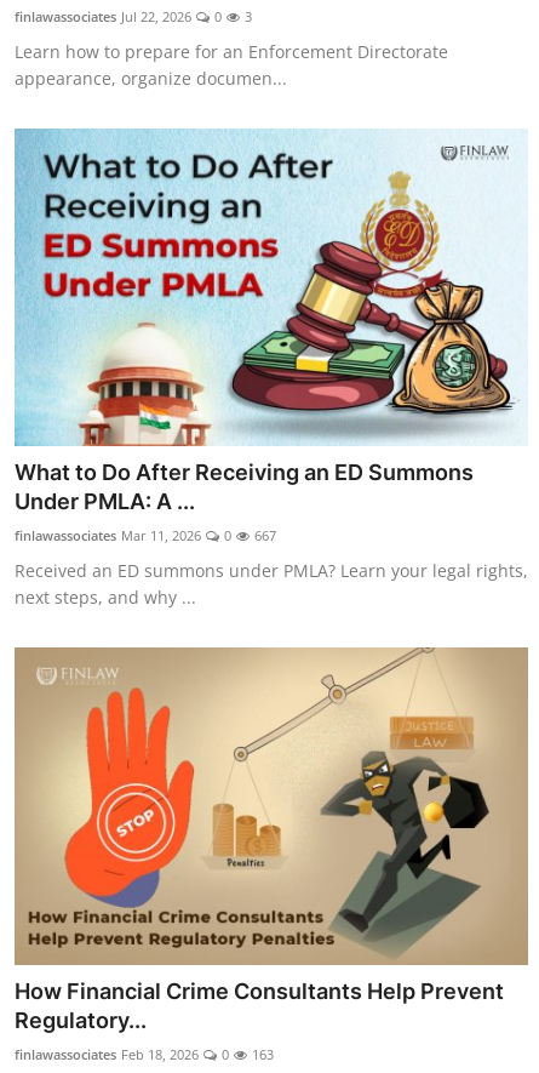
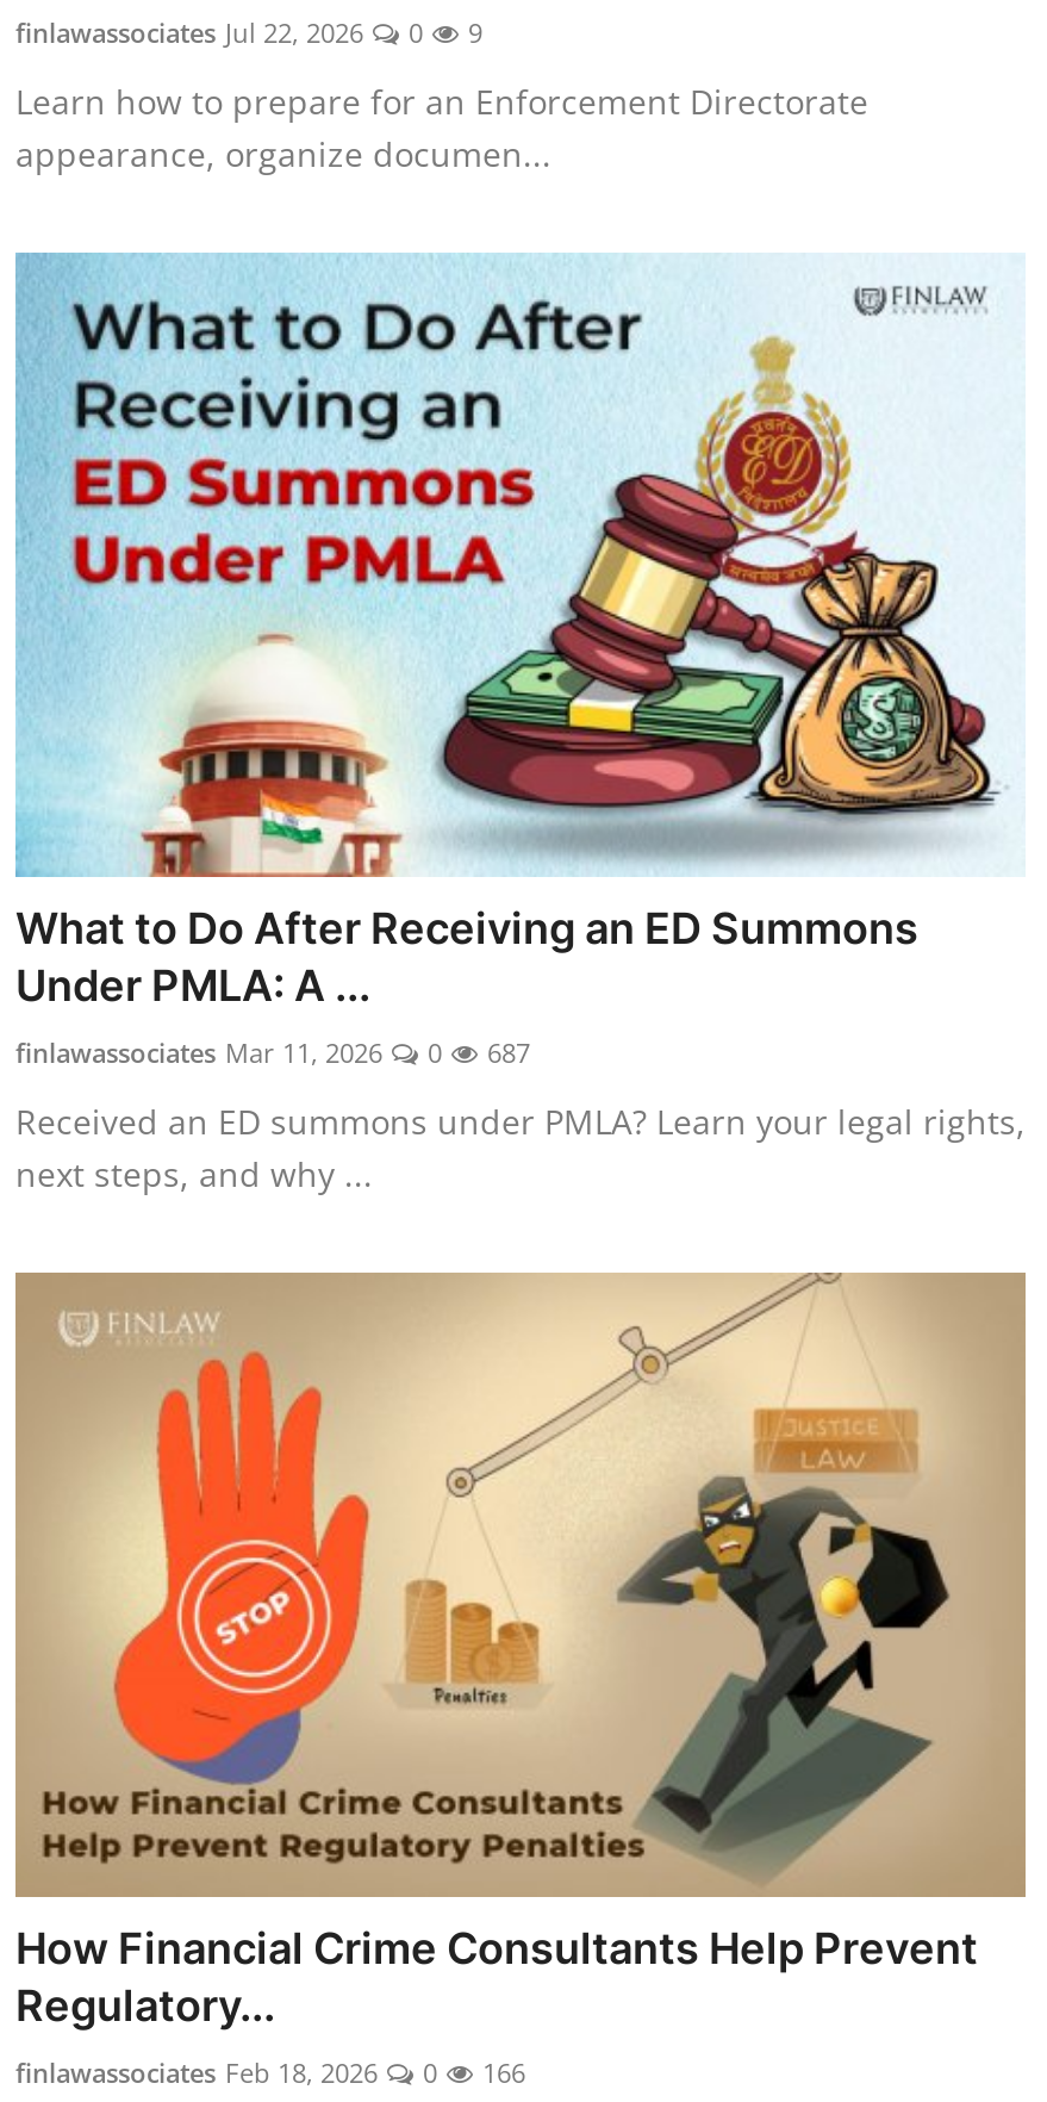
- finlawassociates Jul 22, 2026 0 3
+ finlawassociates Jul 22, 2026 0 9

- finlawassociates Mar 11, 2026 0 667
+ finlawassociates Mar 11, 2026 0 687

- finlawassociates Feb 18, 2026 0 163
+ finlawassociates Feb 18, 2026 0 166
